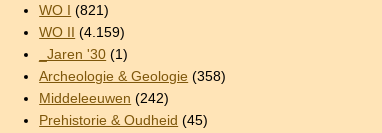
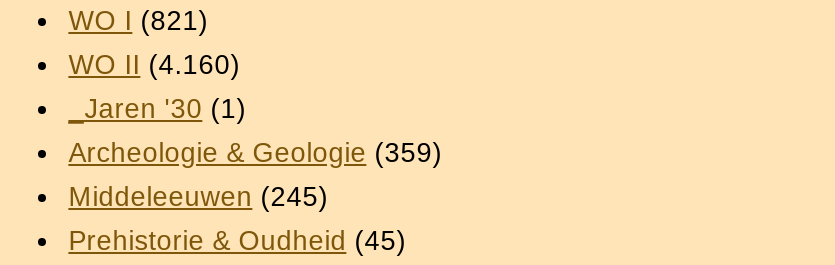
- WO II (4.159)
+ WO II (4.160)

- Archeologie & Geologie (358)
+ Archeologie & Geologie (359)

- Middeleeuwen (242)
+ Middeleeuwen (245)
